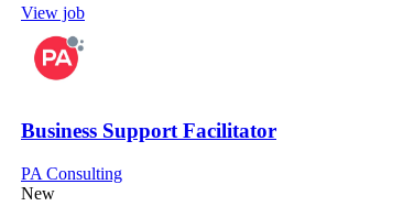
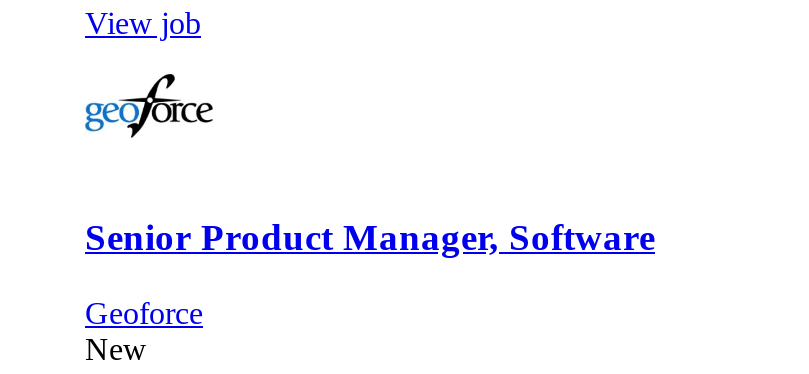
- [image]
- Business Support Facilitator
+ [image]
+ Senior Product Manager, Software

- PA Consulting
+ Geoforce
